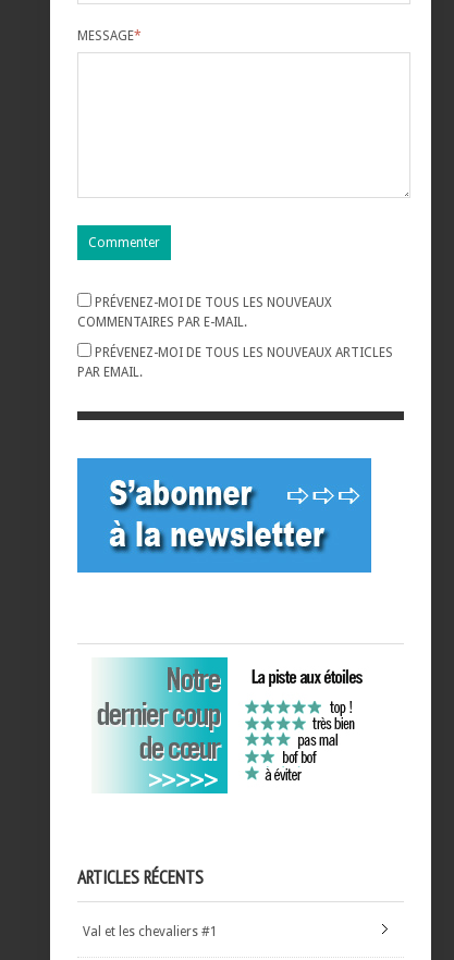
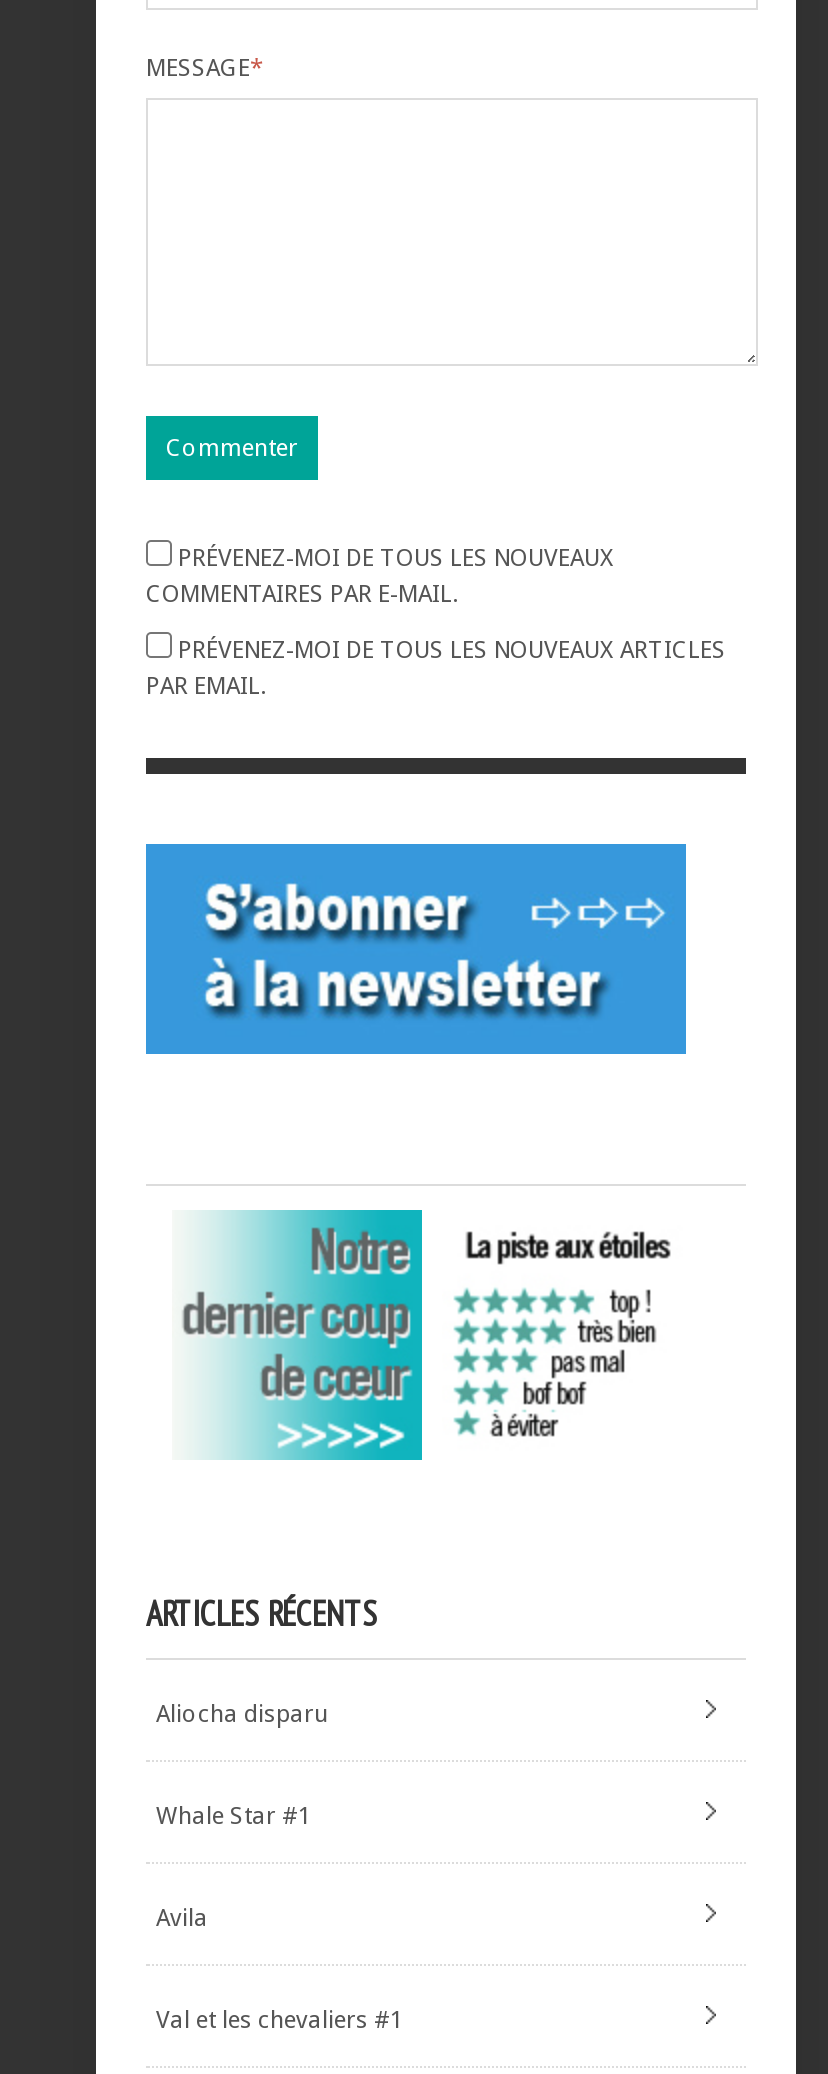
+ Aliocha disparu

+ Whale Star #1

+ Avila
